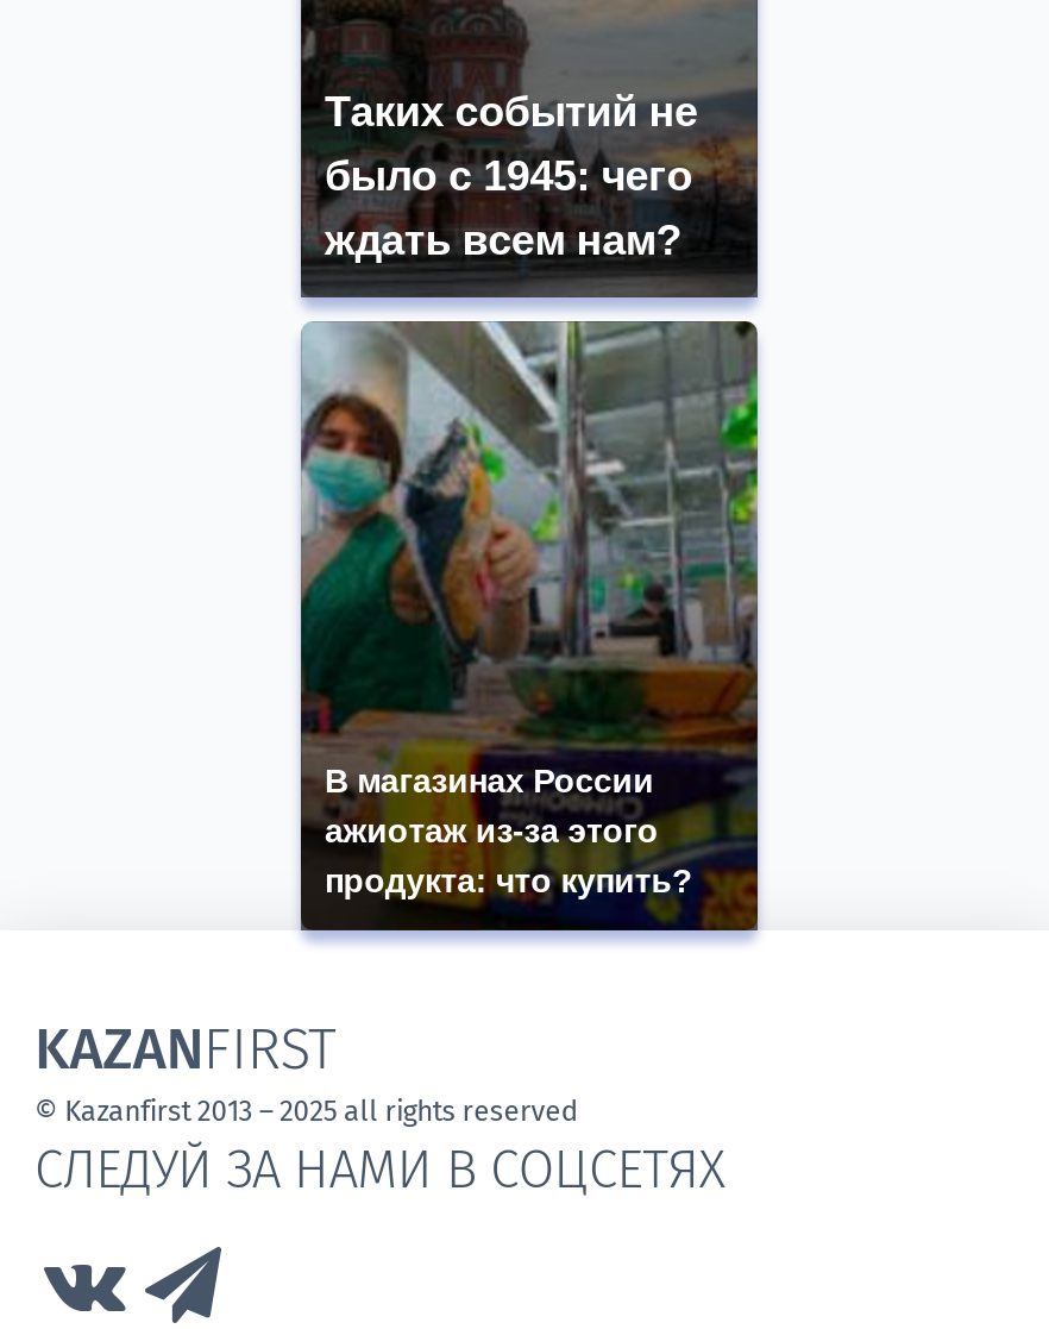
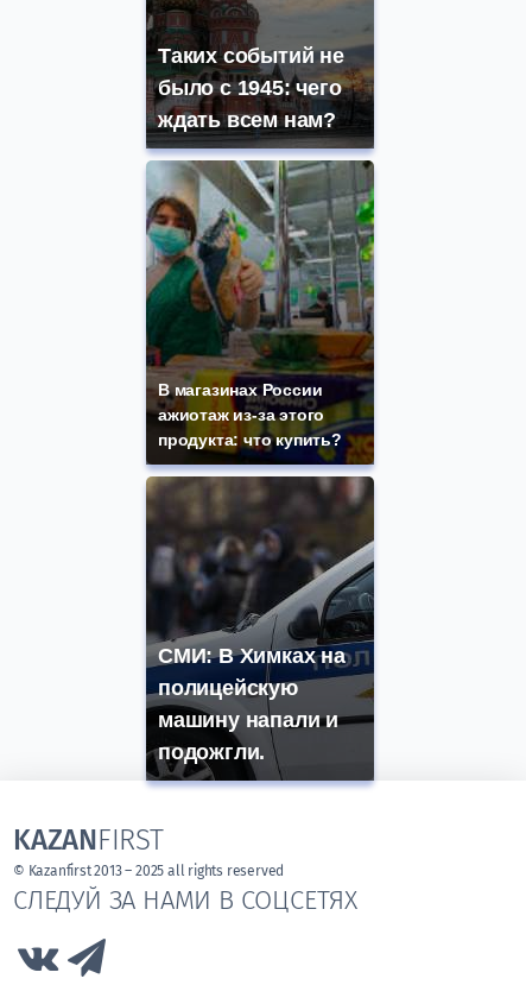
+ [image]
+ СМИ: В Химках на
+ полицейскую
+ машину напали и
+ подожгли.
